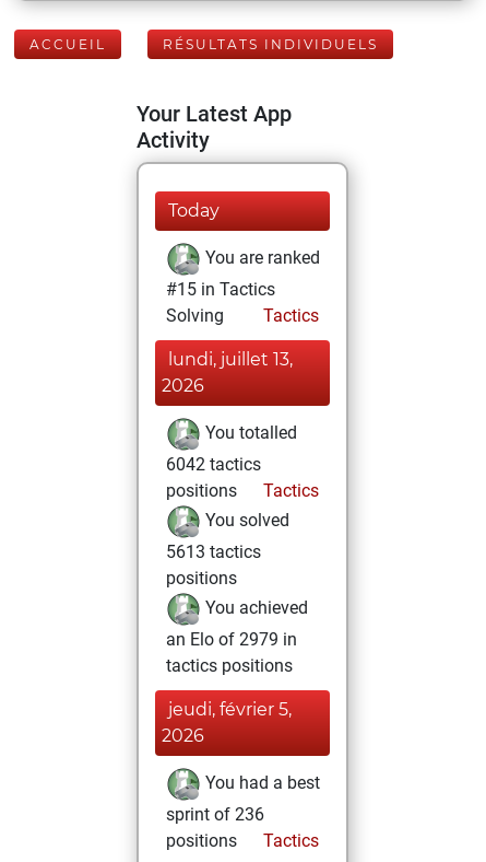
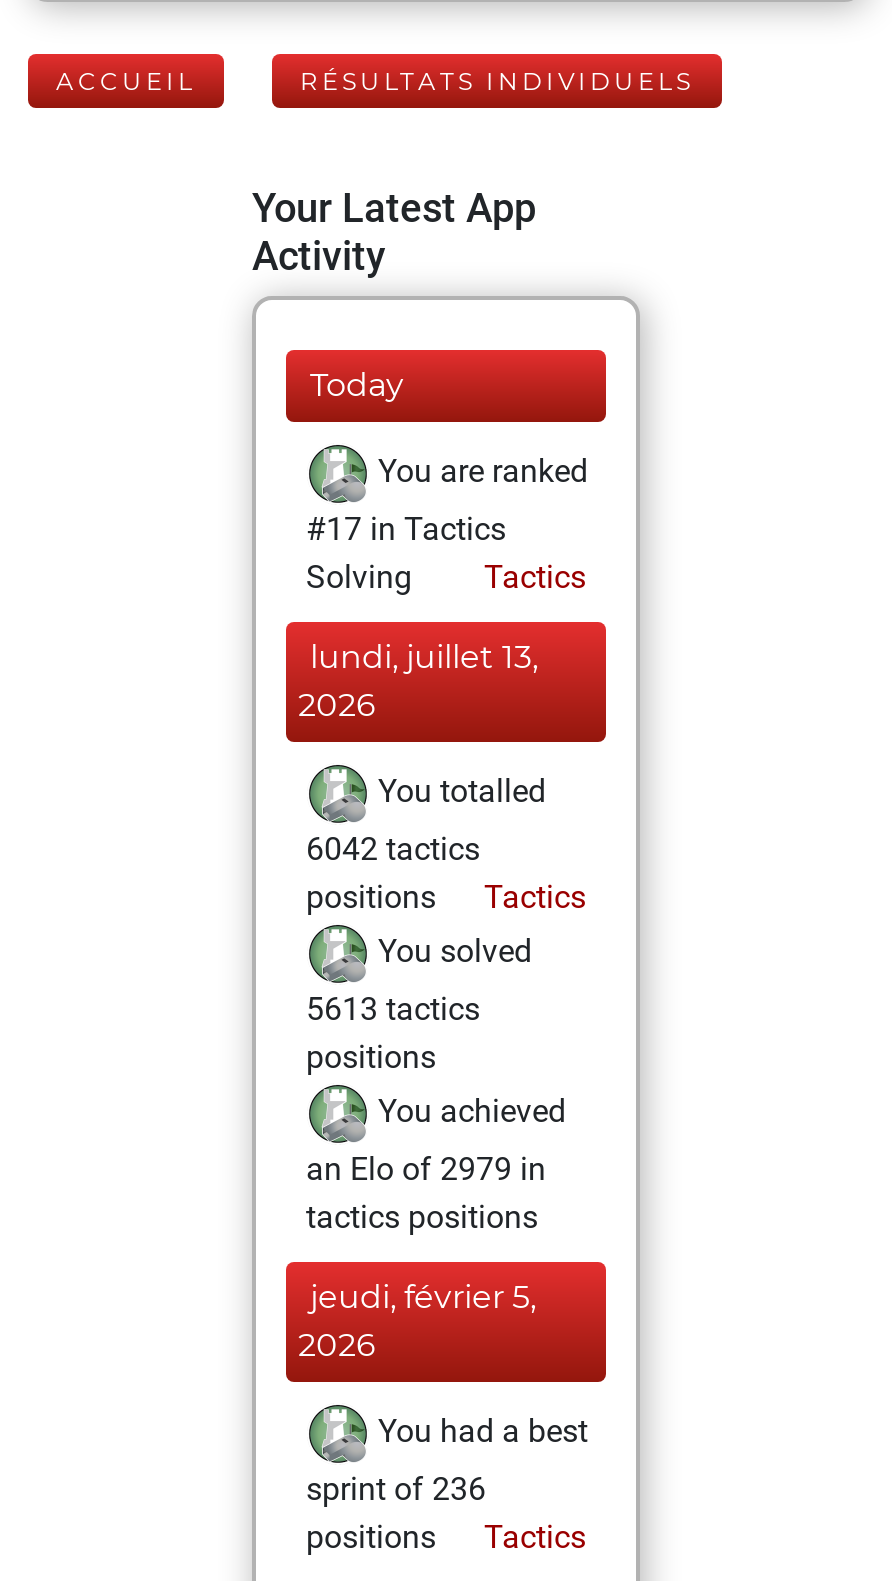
- #15 in Tactics
+ #17 in Tactics
